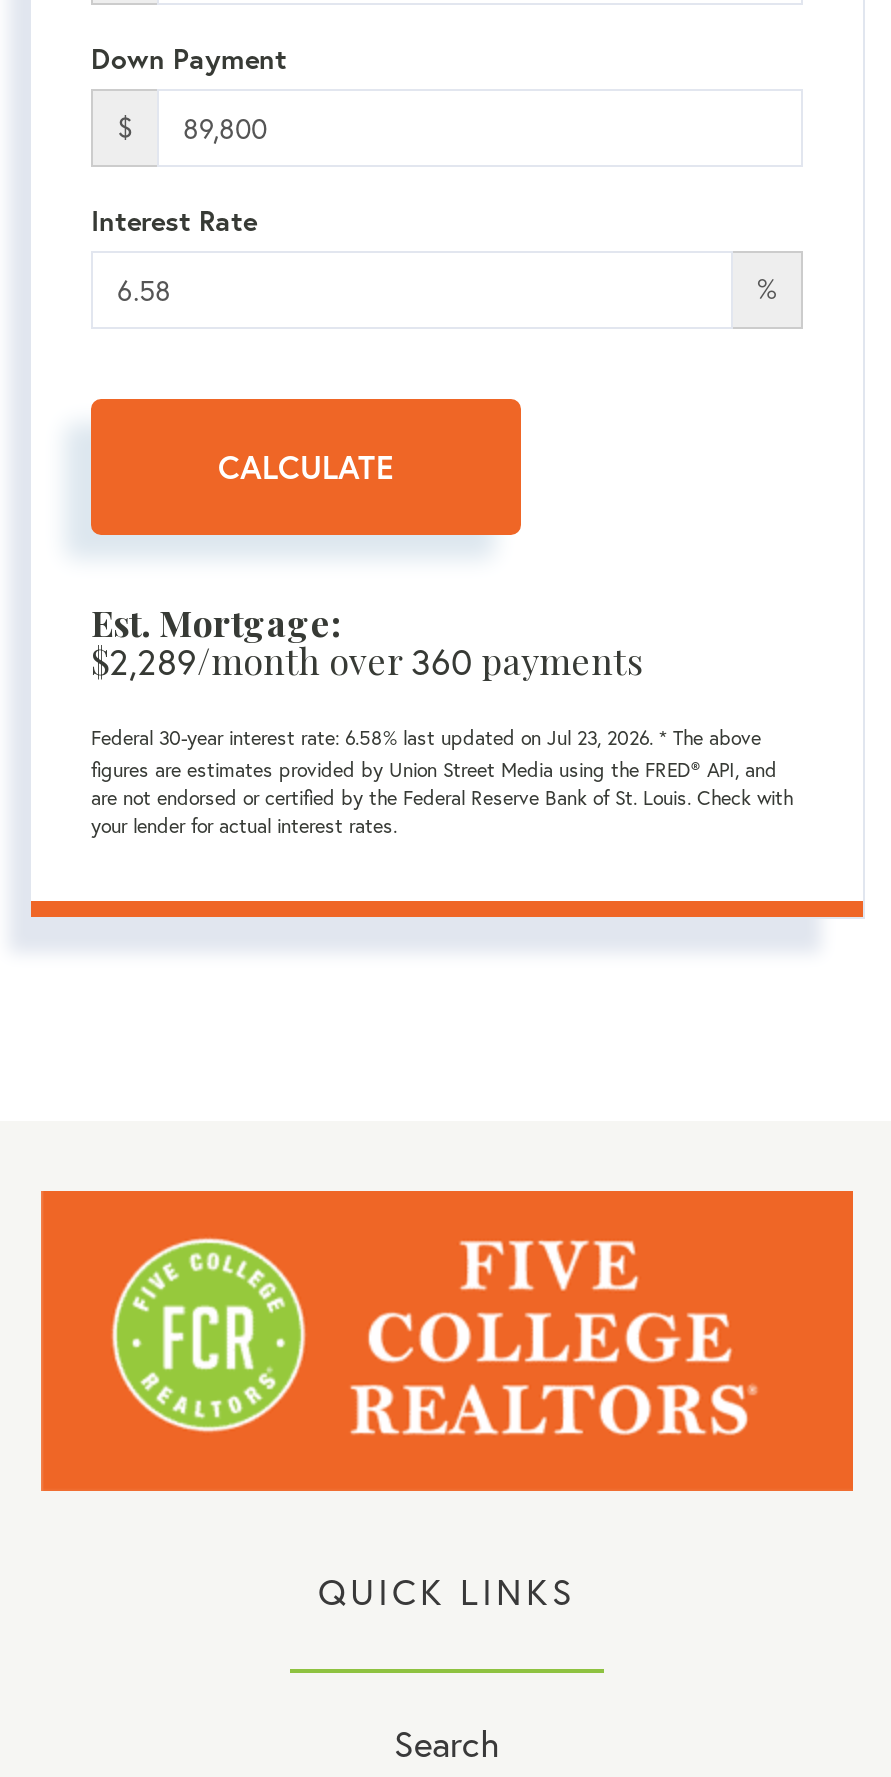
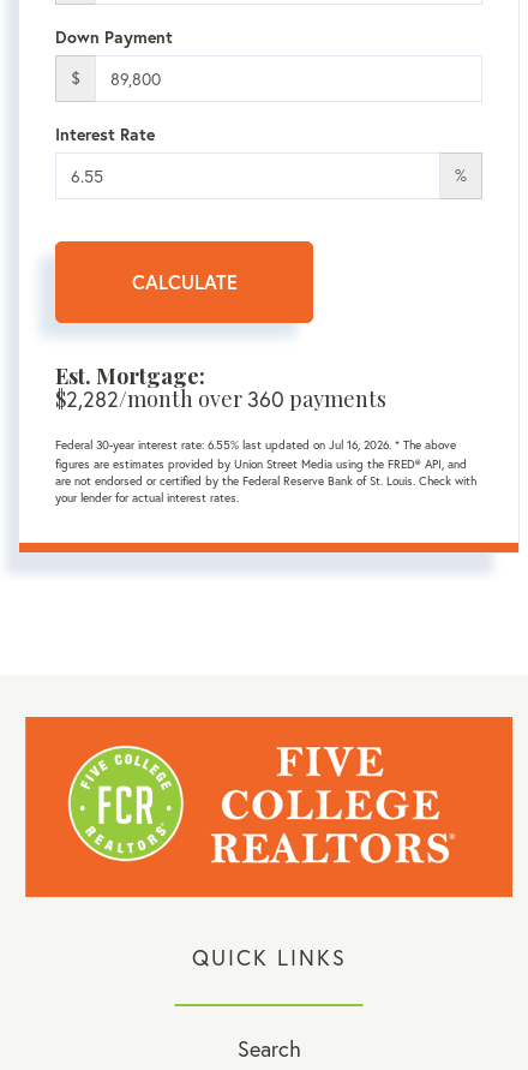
- $2,289/month over 360 payments
+ $2,282/month over 360 payments

- Federal 30-year interest rate: 6.58% last updated on Jul 23, 2026. * The above
+ Federal 30-year interest rate: 6.55% last updated on Jul 16, 2026. * The above
